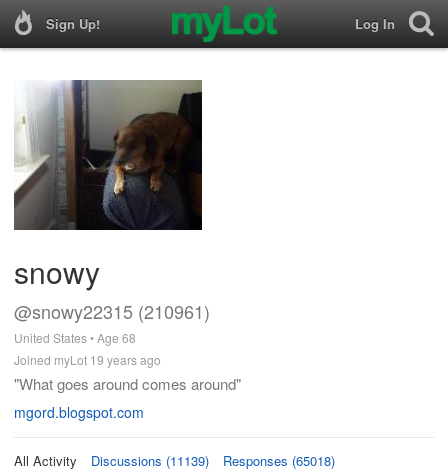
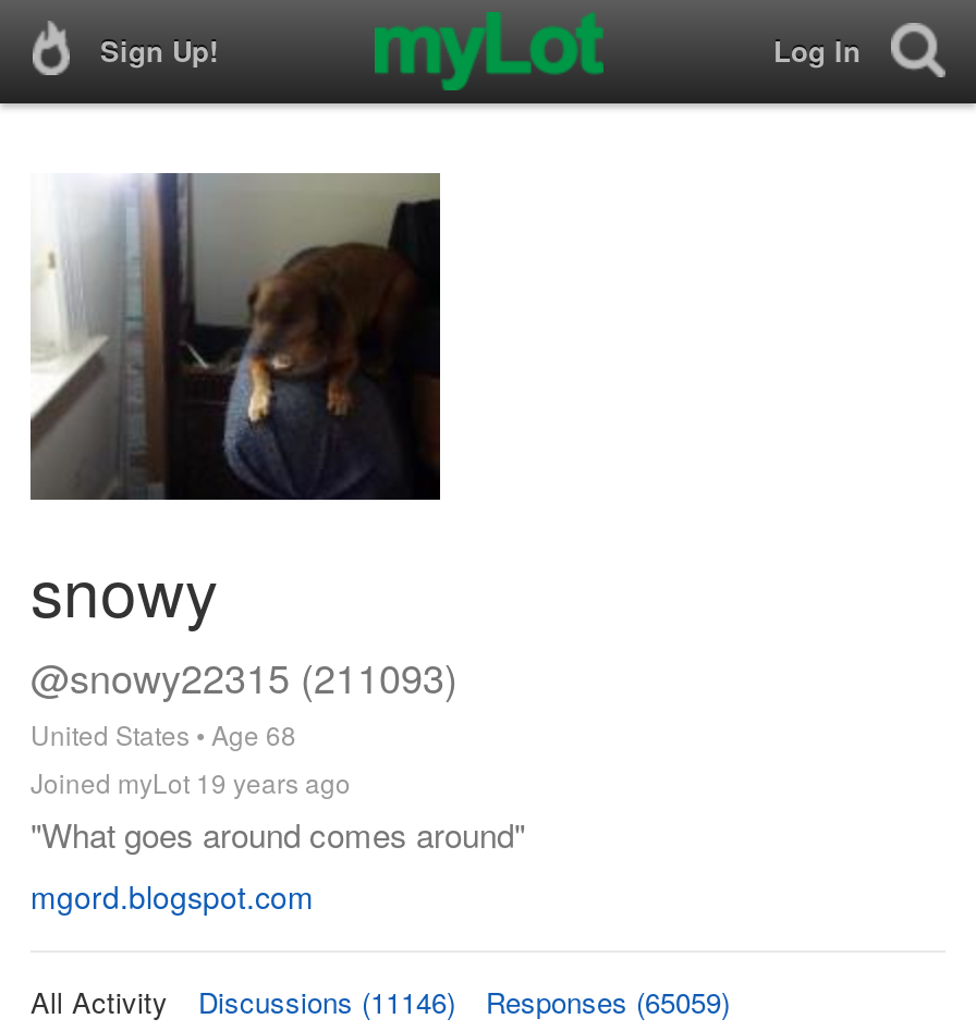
- @snowy22315 (210961)
+ @snowy22315 (211093)

- Discussions (11139)
+ Discussions (11146)

- Responses (65018)
+ Responses (65059)
